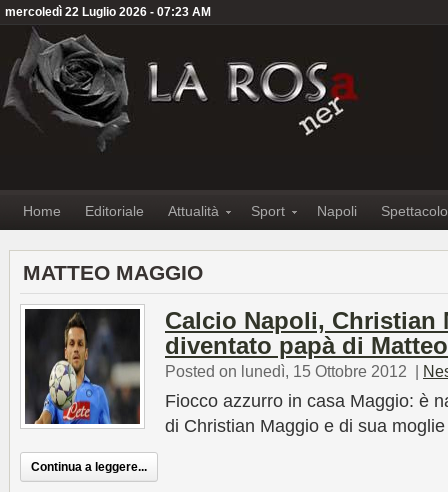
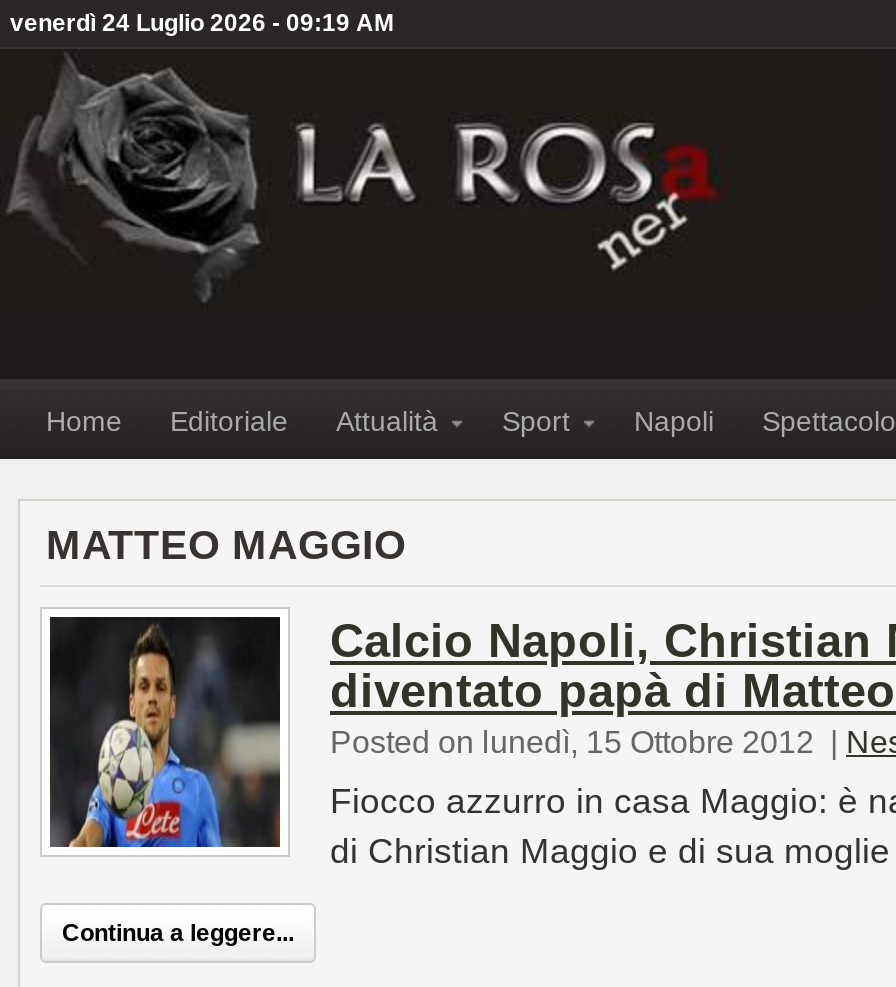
- mercoledì 22 Luglio 2026 - 07:23 AM
+ venerdì 24 Luglio 2026 - 09:19 AM
